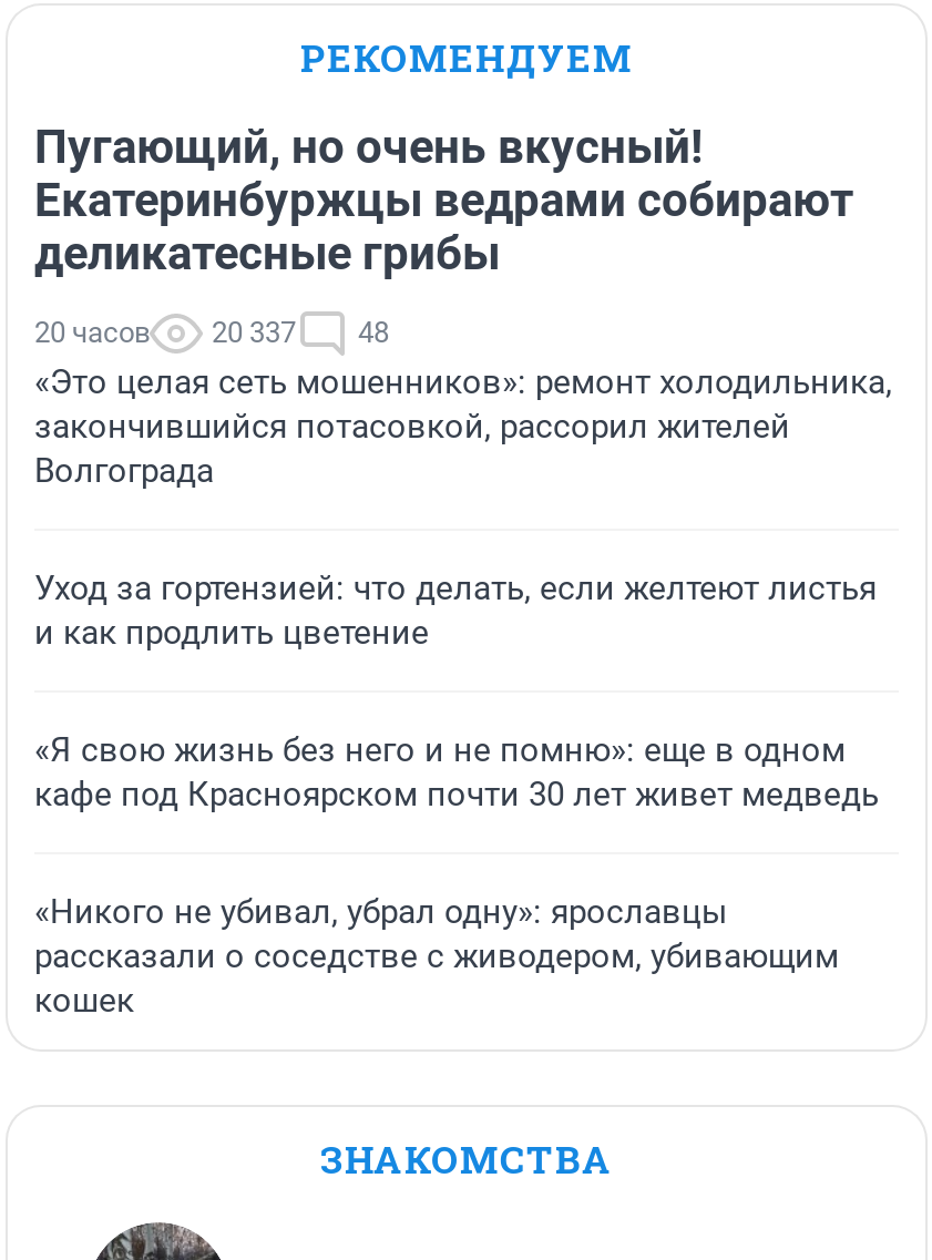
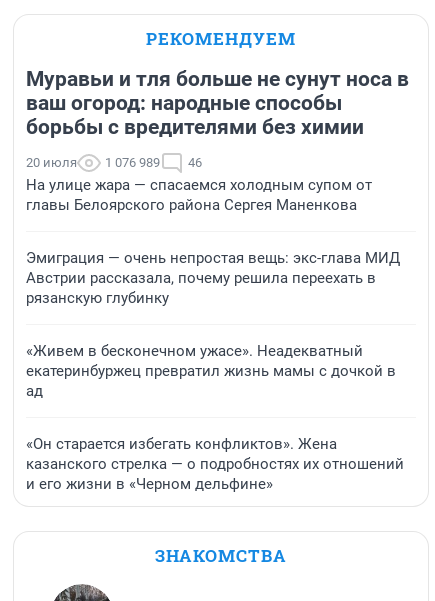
- Пугающий, но очень вкусный!
- Екатеринбуржцы ведрами собирают
- деликатесные грибы
+ Муравьи и тля больше не сунут носа в
+ ваш огород: народные способы
+ борьбы с вредителями без химии

- 20 часов
- 20 337
- 48
- «Это целая сеть мошенников»: ремонт холодильника,
- закончившийся потасовкой, рассорил жителей
- Волгограда
+ 20 июля
+ 1 076 989
+ 46
+ На улице жара — спасаемся холодным супом от
+ главы Белоярского района Сергея Маненкова

- Уход за гортензией: что делать, если желтеют листья
- и как продлить цветение
+ Эмиграция — очень непростая вещь: экс-глава МИД
+ Австрии рассказала, почему решила переехать в
+ рязанскую глубинку

- «Я свою жизнь без него и не помню»: еще в одном
- кафе под Красноярском почти 30 лет живет медведь
+ «Живем в бесконечном ужасе». Неадекватный
+ екатеринбуржец превратил жизнь мамы с дочкой в
+ ад

- «Никого не убивал, убрал одну»: ярославцы
- рассказали о соседстве с живодером, убивающим
- кошек
+ «Он старается избегать конфликтов». Жена
+ казанского стрелка — о подробностях их отношений
+ и его жизни в «Черном дельфине»
